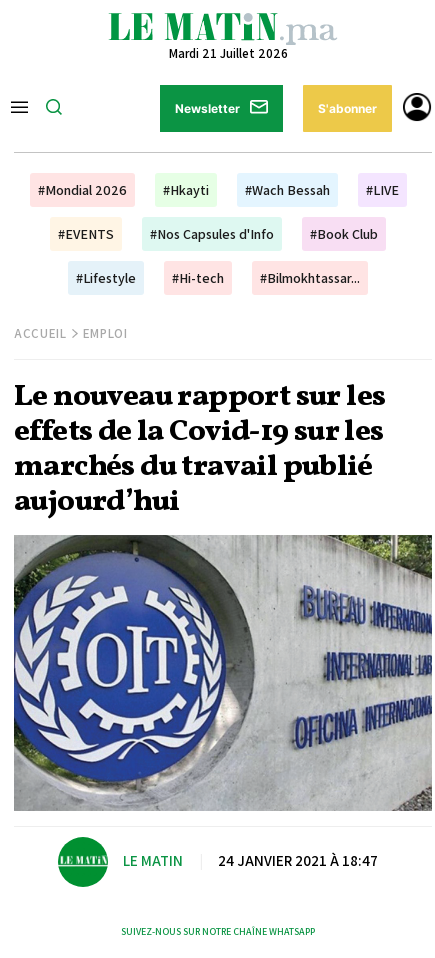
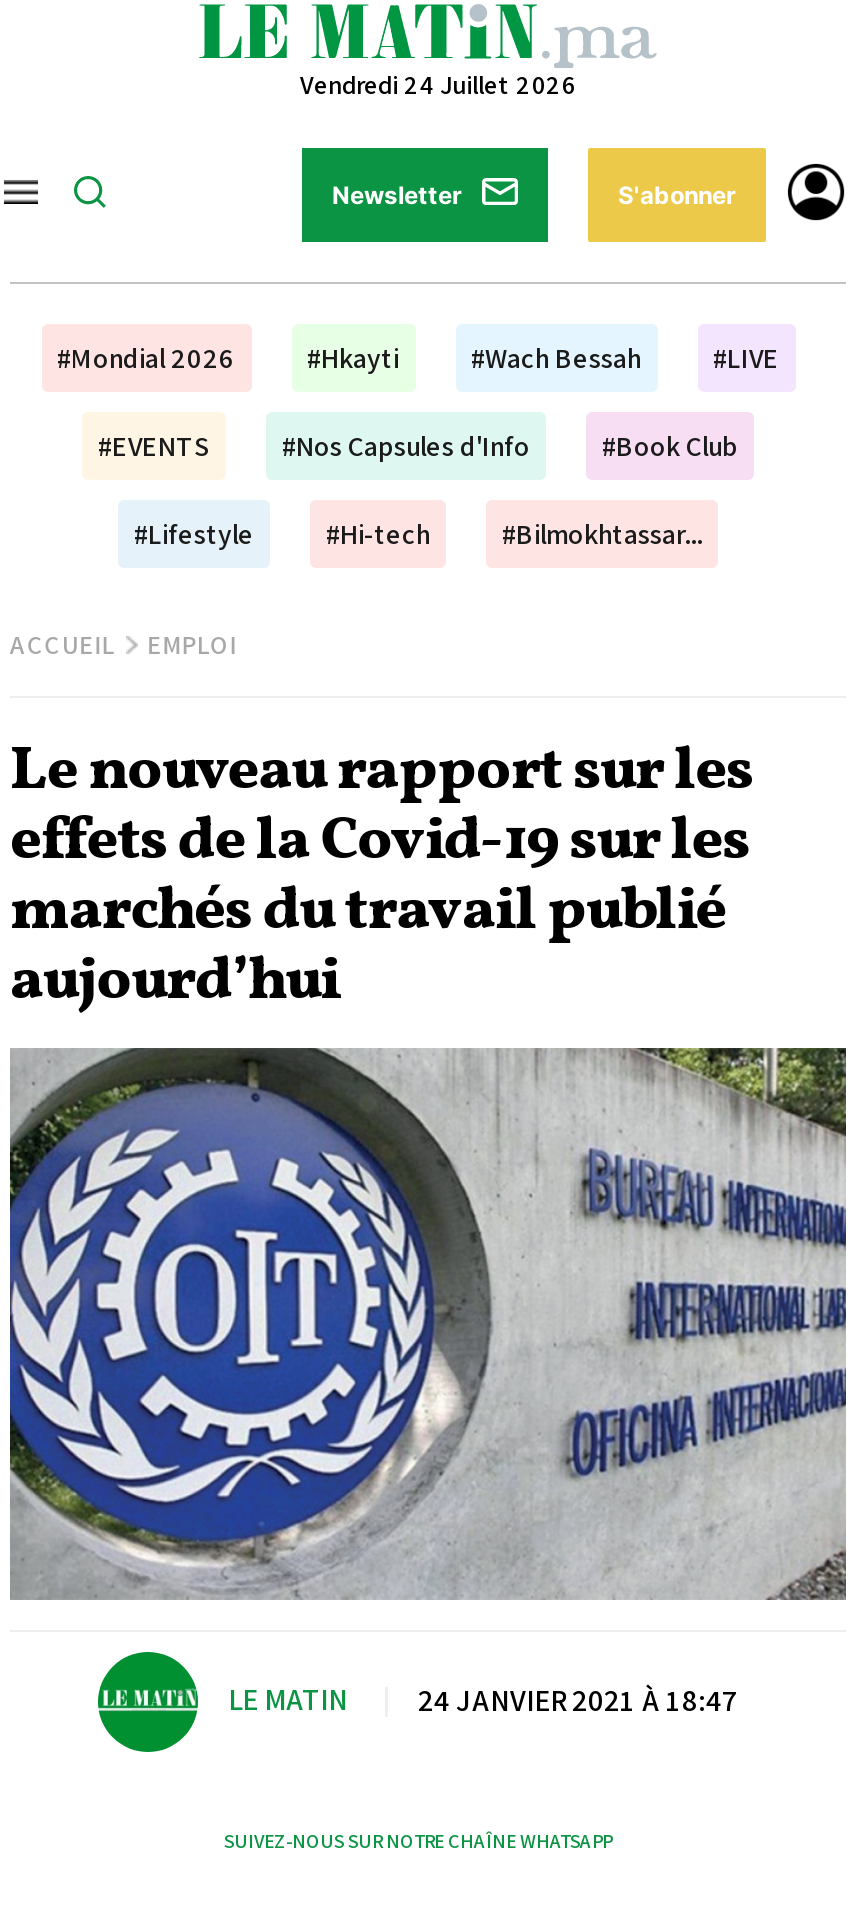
- Mardi 21 Juillet 2026
+ Vendredi 24 Juillet 2026
